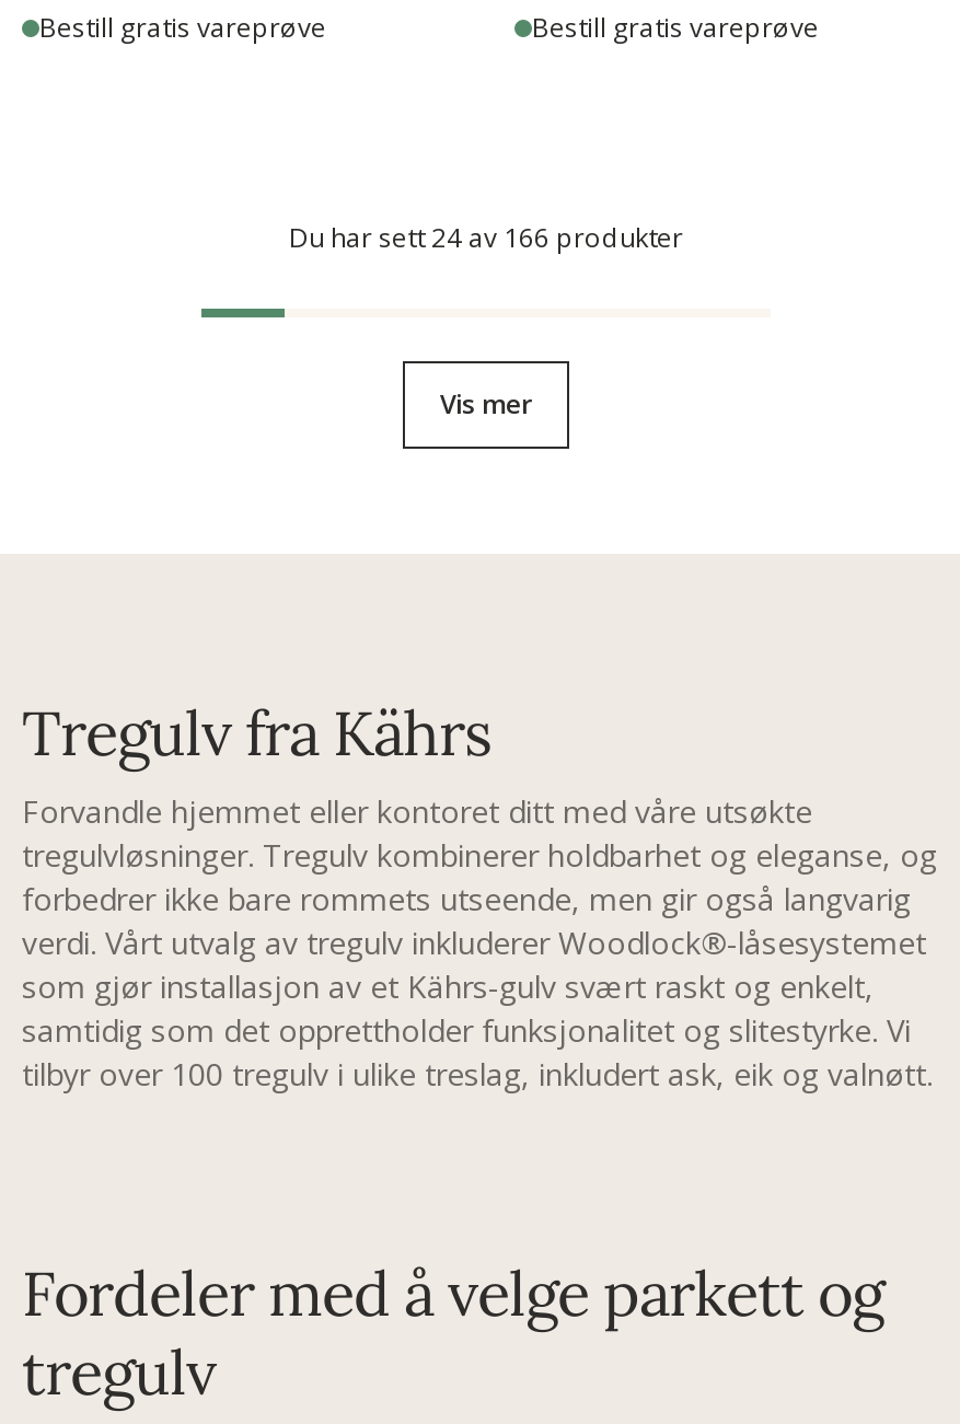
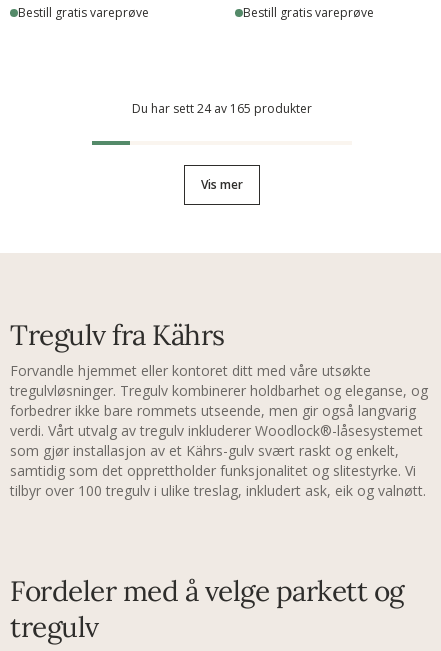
- Du har sett 24 av 166 produkter
+ Du har sett 24 av 165 produkter
